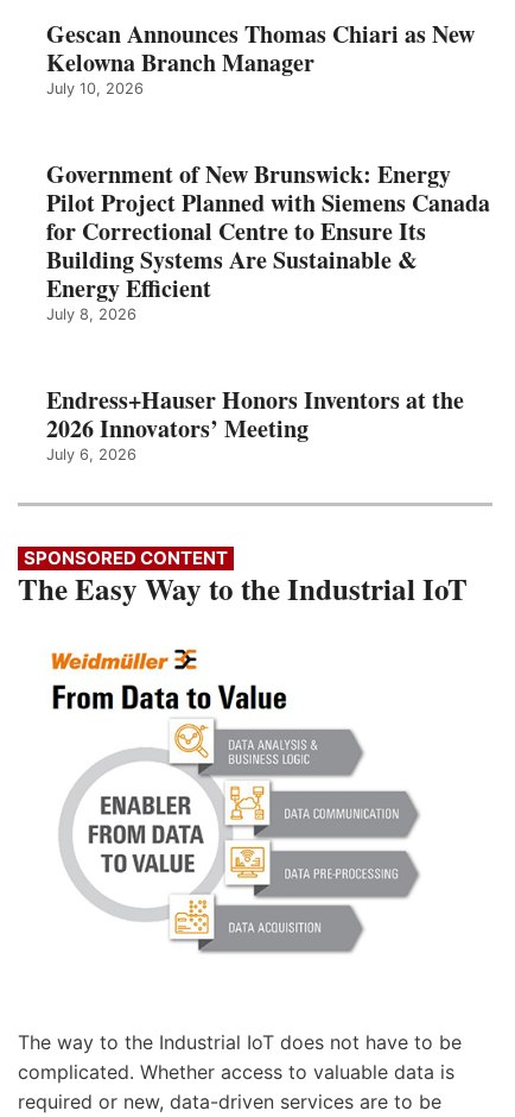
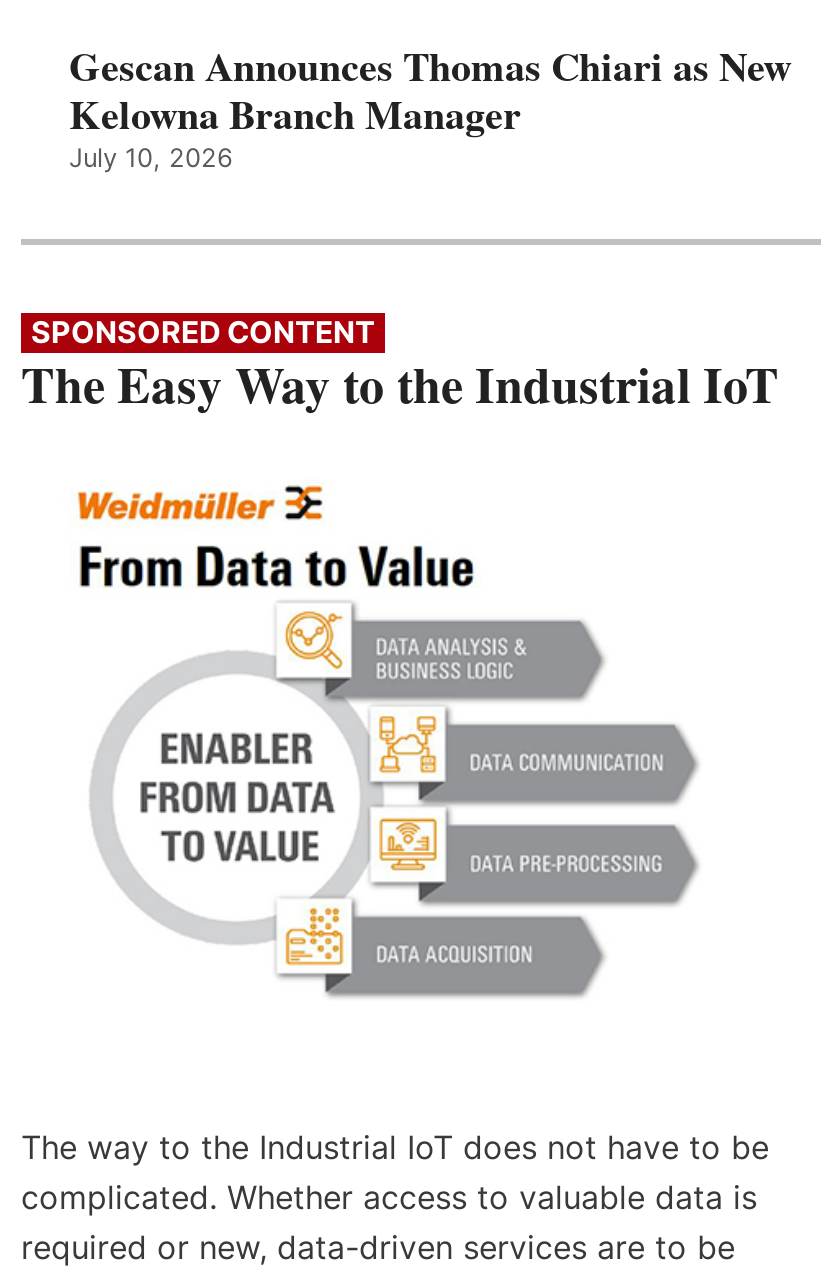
- Government of New Brunswick: Energy
- Pilot Project Planned with Siemens Canada
- for Correctional Centre to Ensure Its
- Building Systems Are Sustainable &
- Energy Efficient
- July 8, 2026
- Endress+Hauser Honors Inventors at the
- 2026 Innovators’ Meeting
- July 6, 2026
